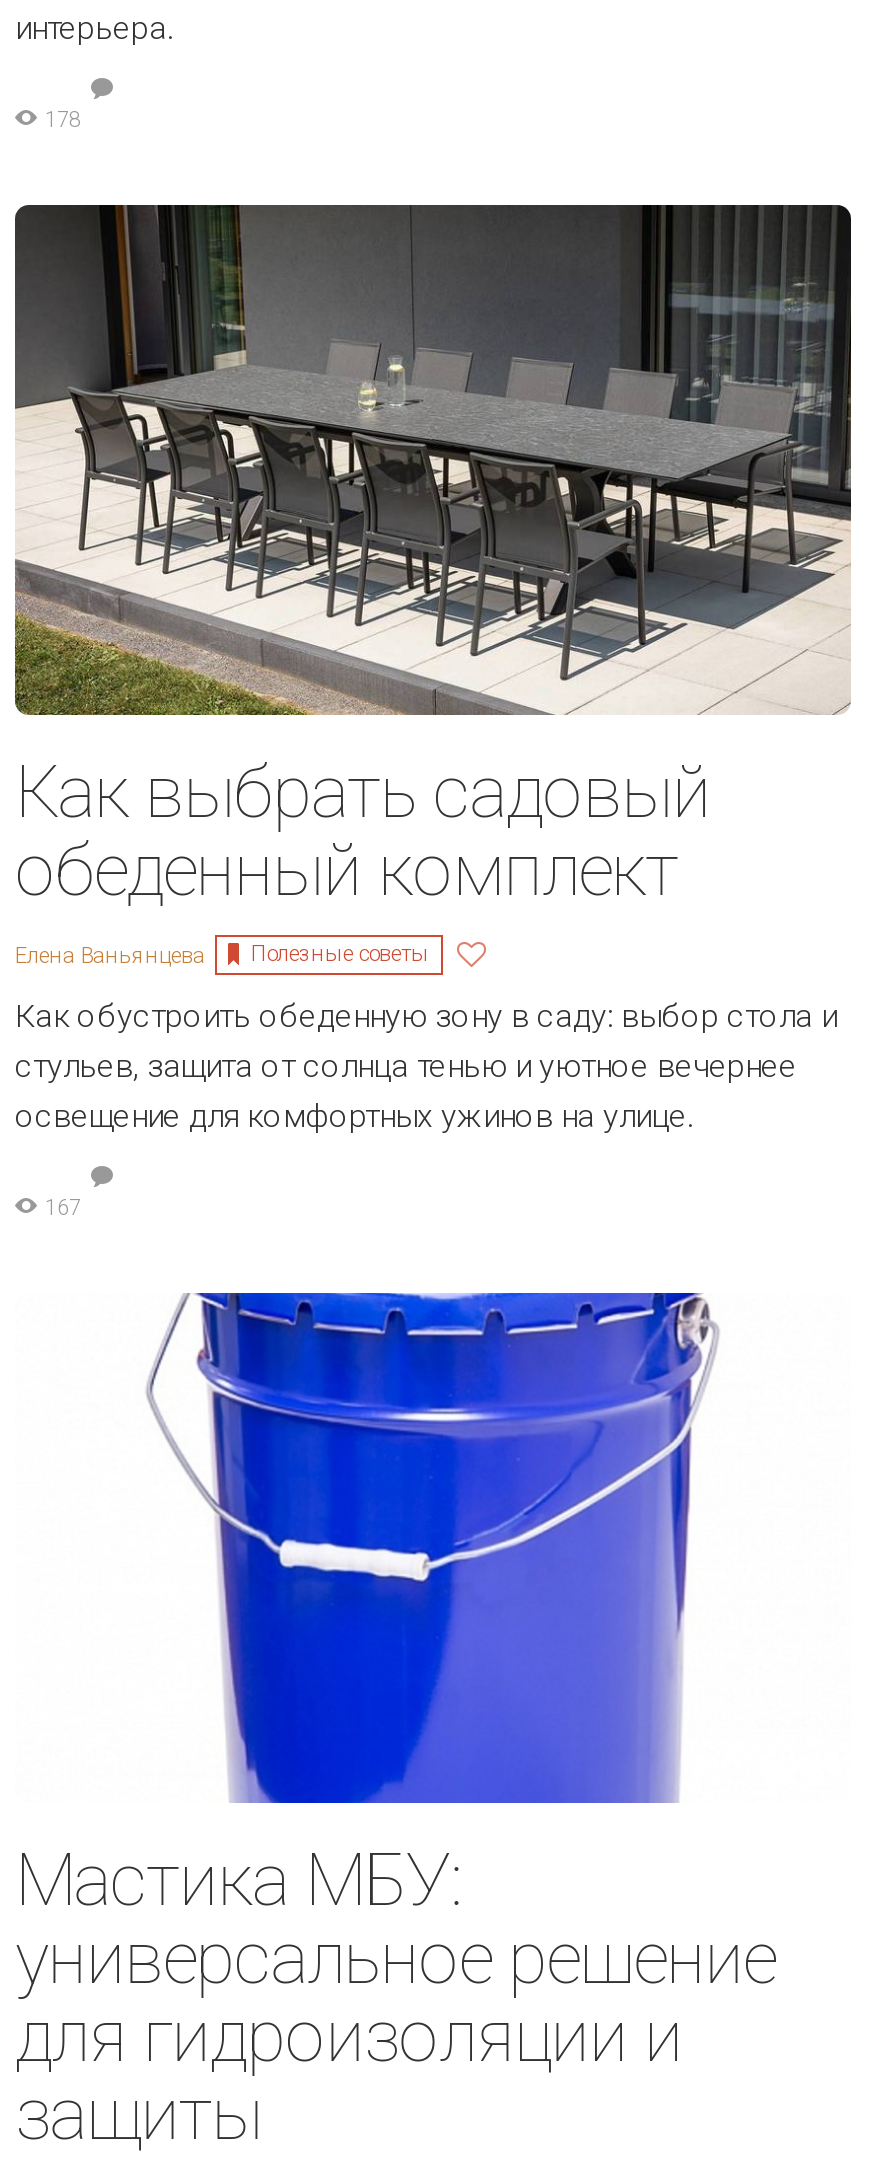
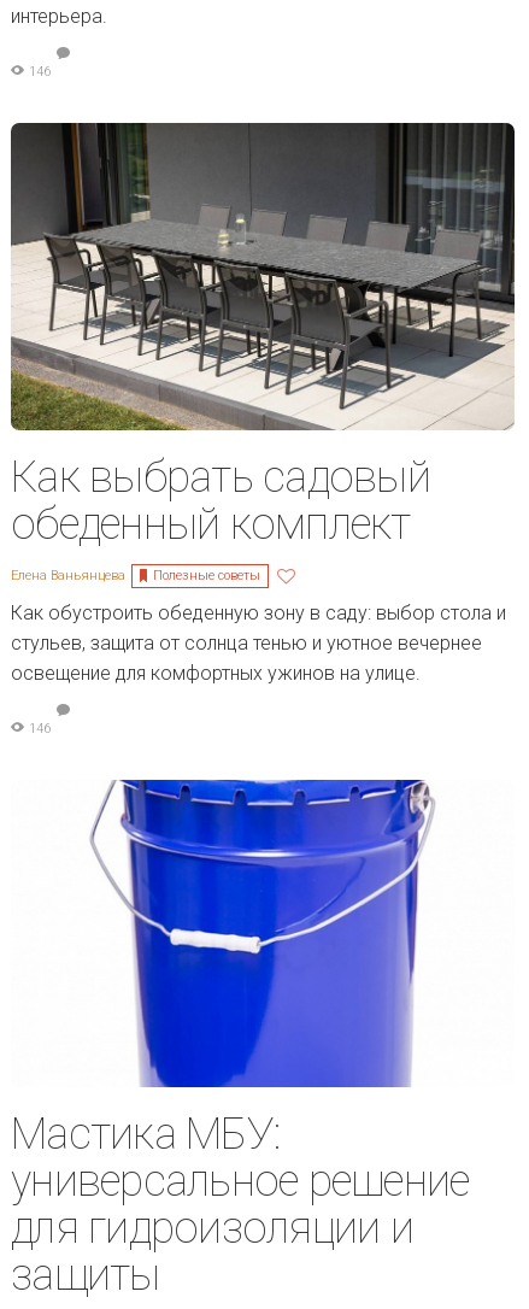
- 178
+ 146

- 167
+ 146
